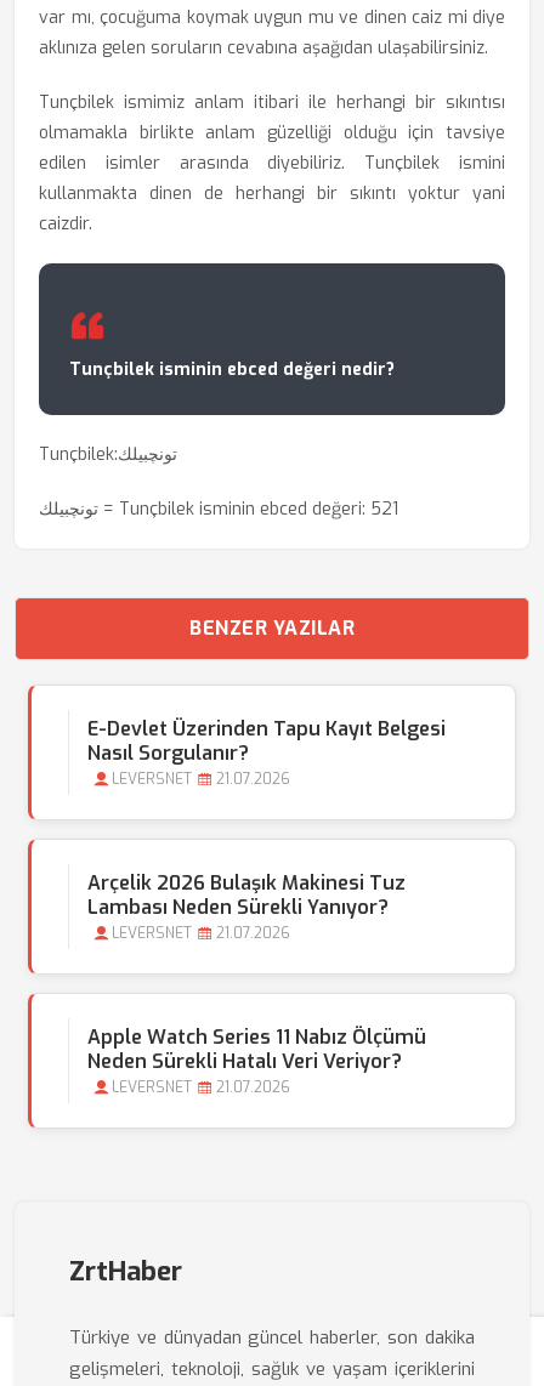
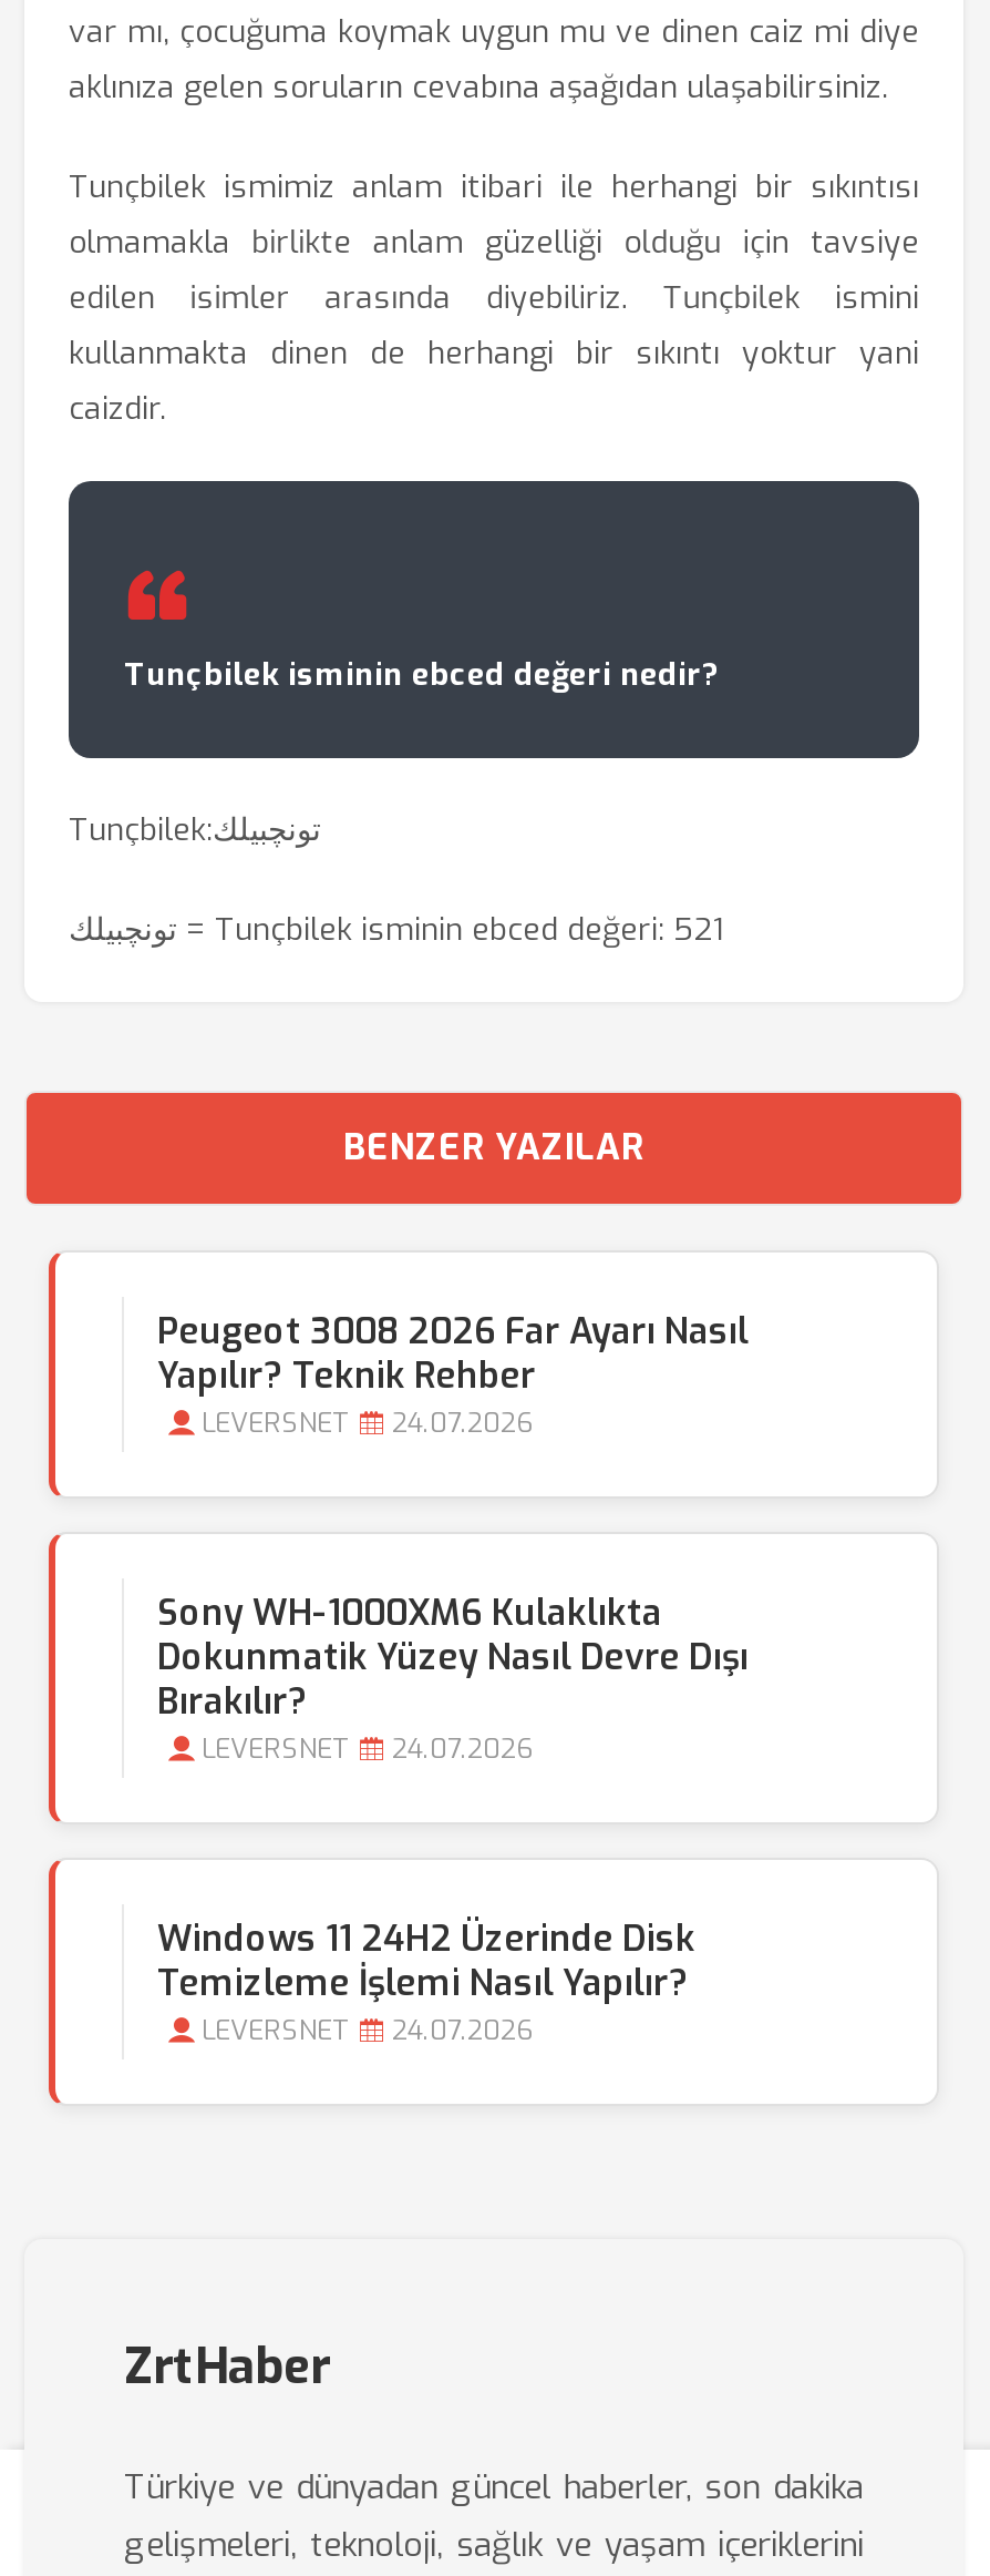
- E-Devlet Üzerinden Tapu Kayıt Belgesi
- Nasıl Sorgulanır?
+ Peugeot 3008 2026 Far Ayarı Nasıl
+ Yapılır? Teknik Rehber

- LEVERSNET 21.07.2026
+ LEVERSNET 24.07.2026

- Arçelik 2026 Bulaşık Makinesi Tuz
- Lambası Neden Sürekli Yanıyor?
+ Sony WH-1000XM6 Kulaklıkta
+ Dokunmatik Yüzey Nasıl Devre Dışı
+ Bırakılır?

- LEVERSNET 21.07.2026
+ LEVERSNET 24.07.2026

- Apple Watch Series 11 Nabız Ölçümü
- Neden Sürekli Hatalı Veri Veriyor?
+ Windows 11 24H2 Üzerinde Disk
+ Temizleme İşlemi Nasıl Yapılır?

- LEVERSNET 21.07.2026
+ LEVERSNET 24.07.2026
